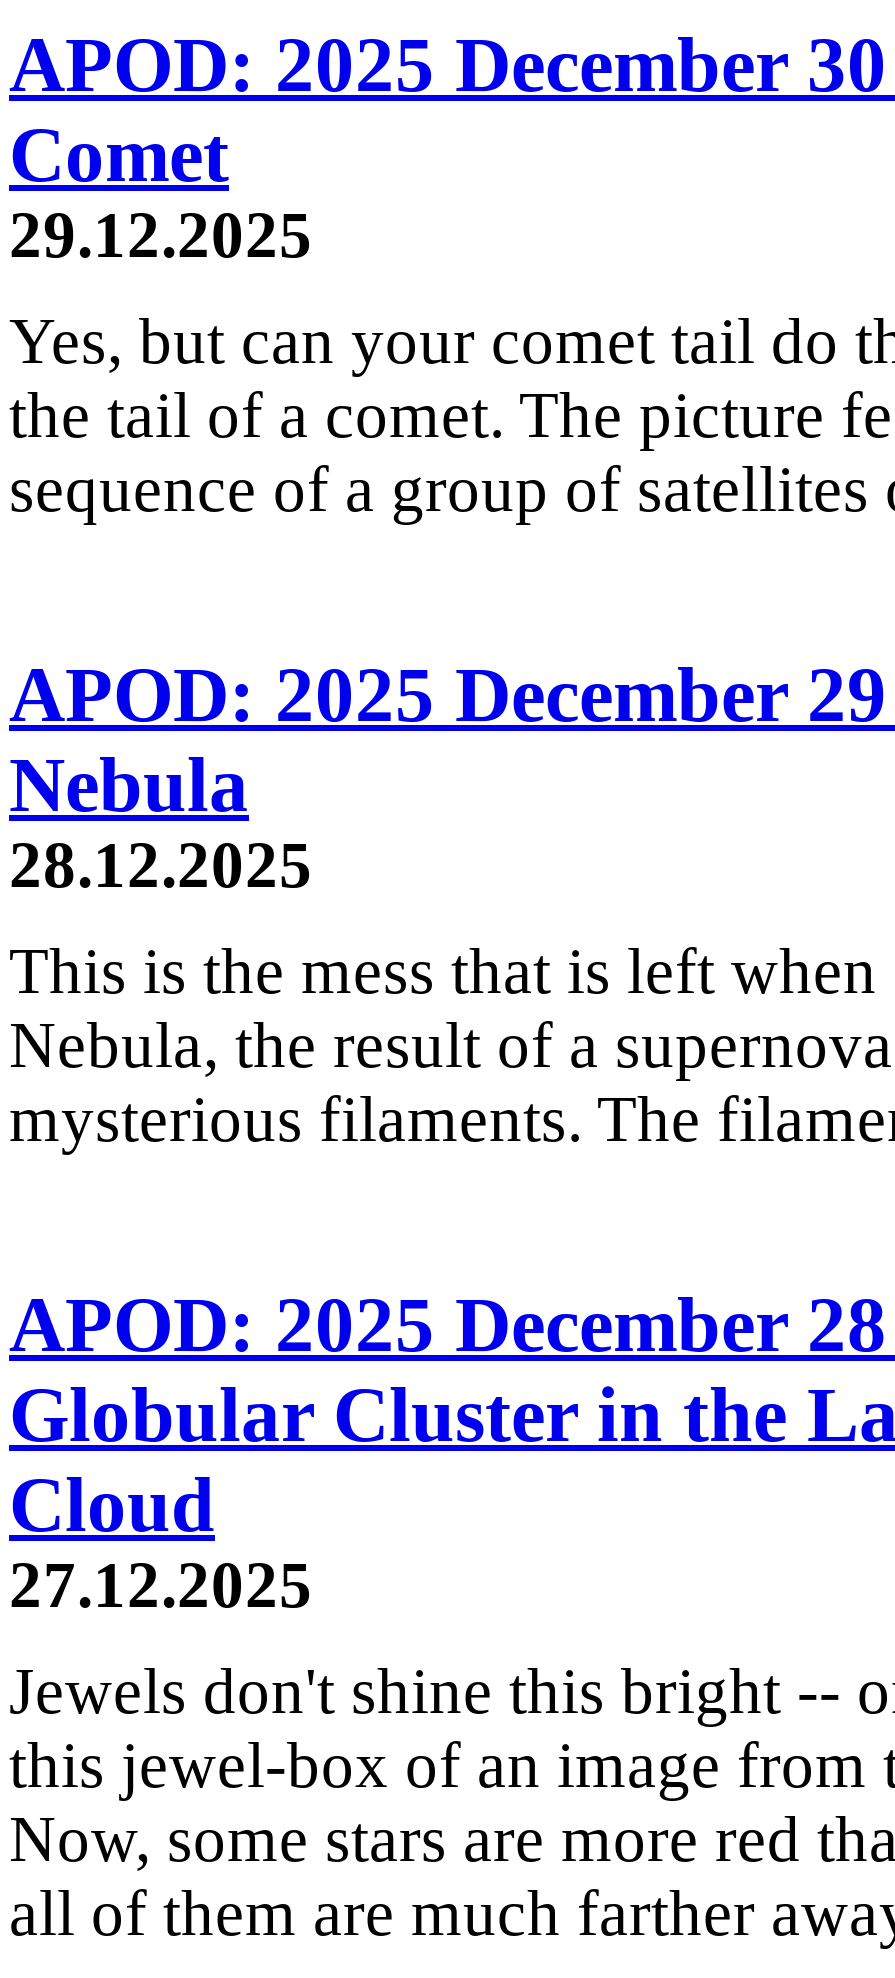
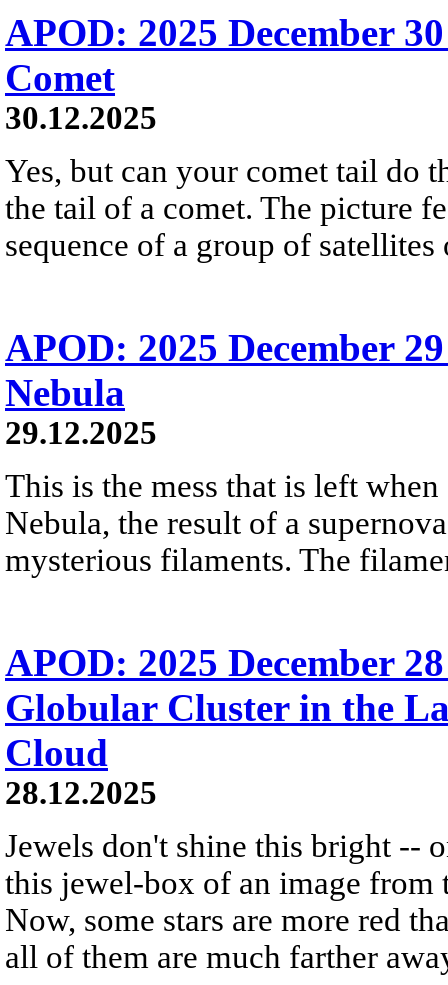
- 29.12.2025
+ 30.12.2025

- 28.12.2025
+ 29.12.2025

- 27.12.2025
+ 28.12.2025
